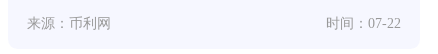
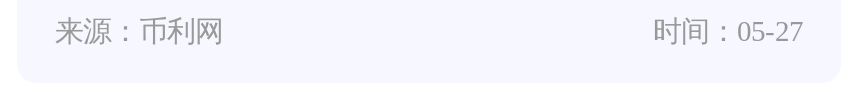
- 时间：07-22
+ 时间：05-27
